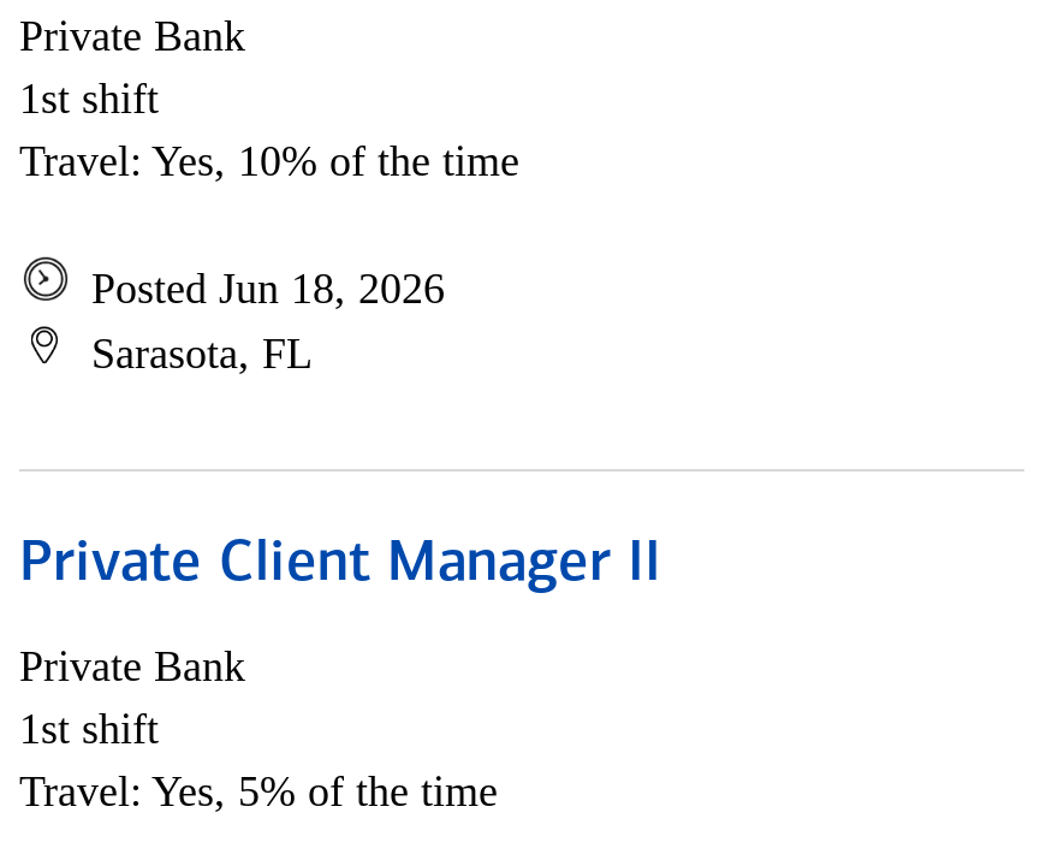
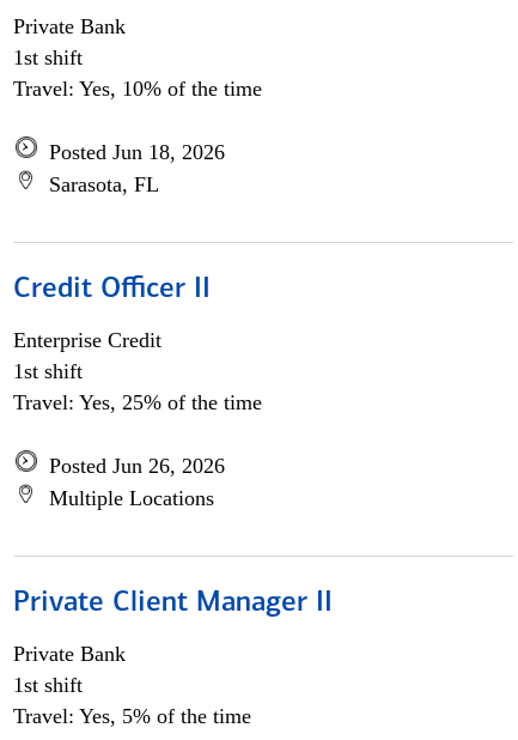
+ Credit Officer II
+ Enterprise Credit
+ 1st shift
+ Travel: Yes, 25% of the time
+ Posted Jun 26, 2026
+ Multiple Locations
